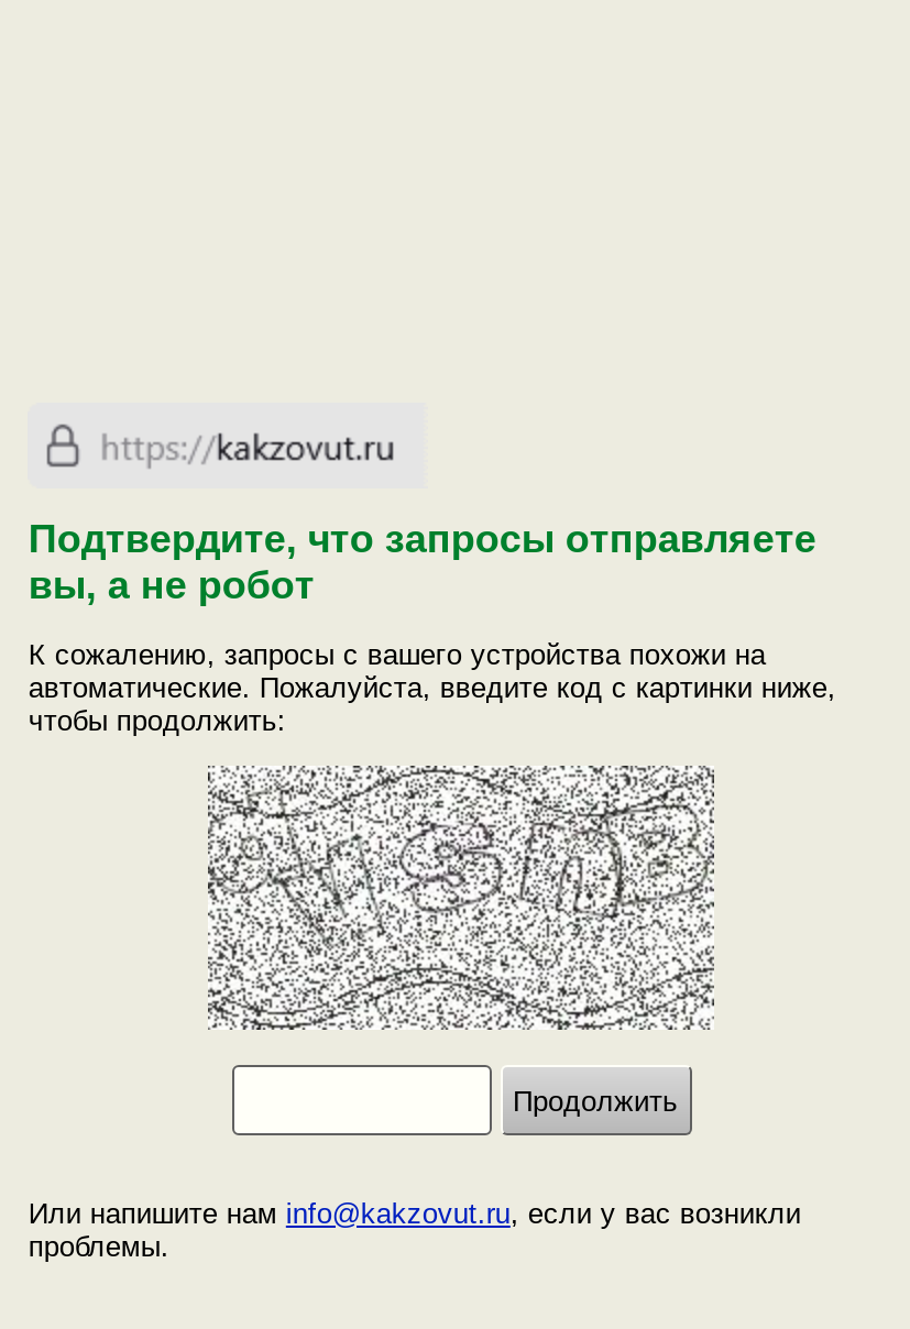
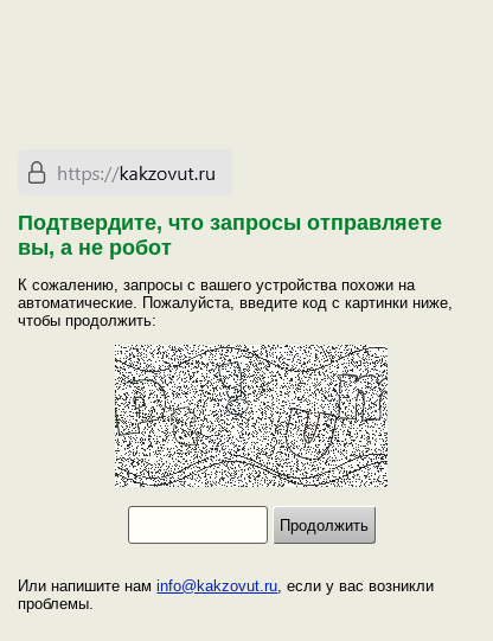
- [image]
+ [image]
